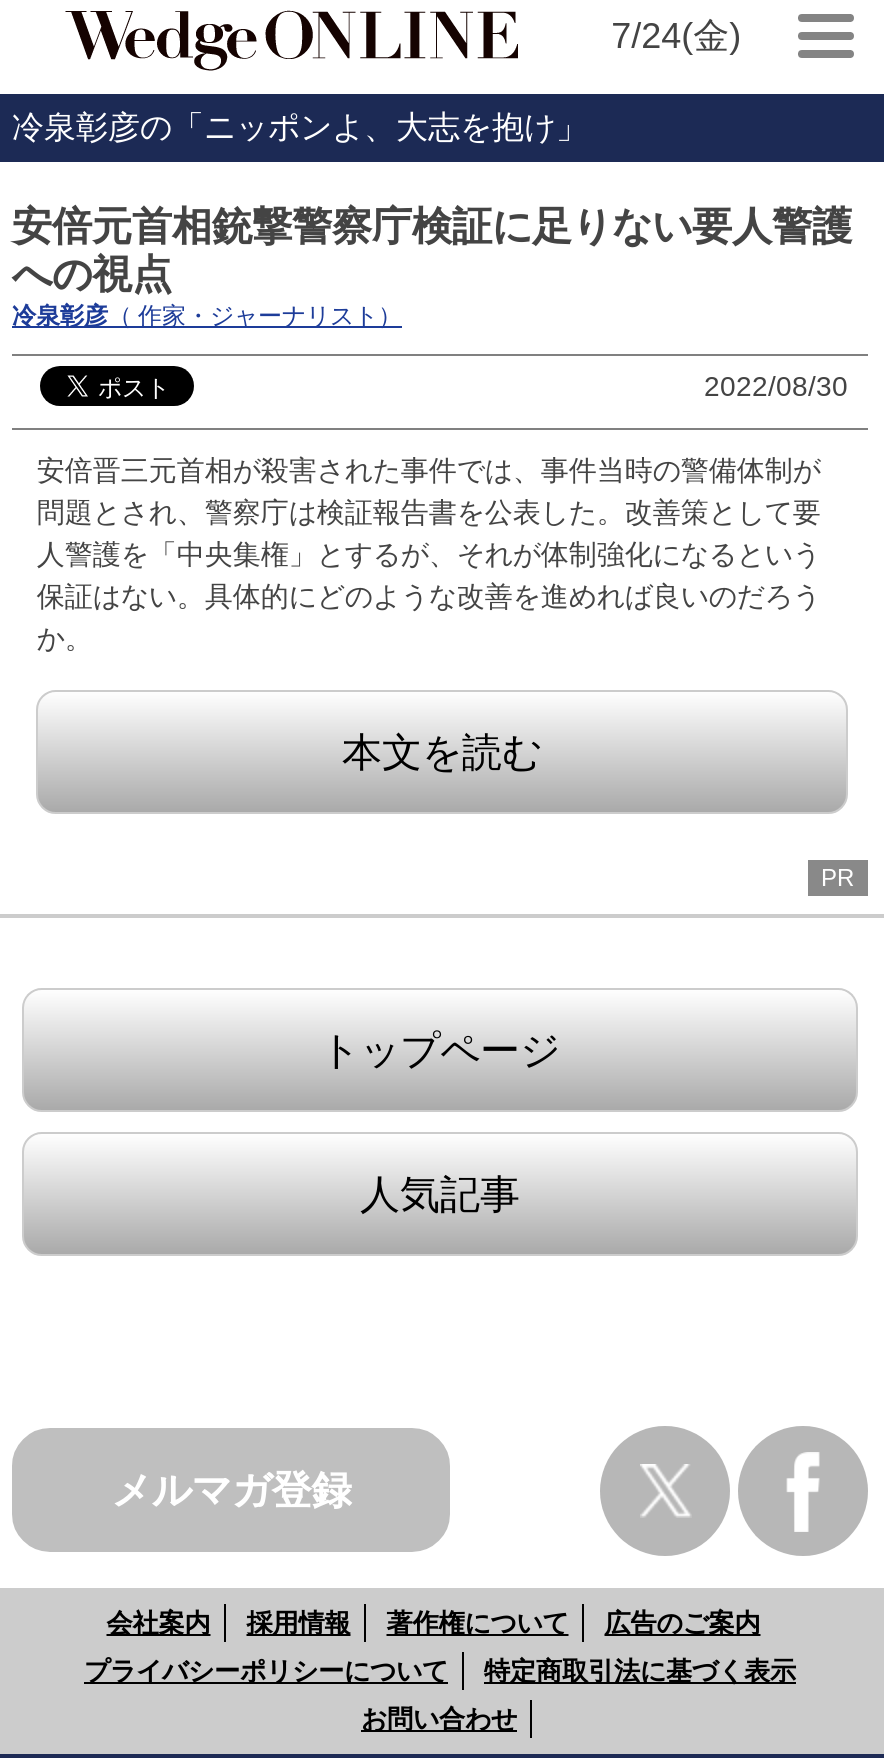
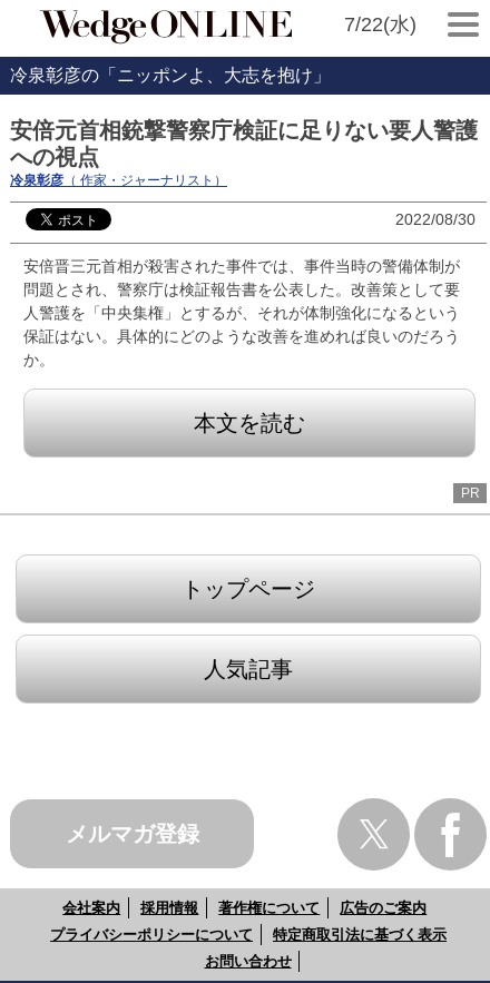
- 7/24(金)
+ 7/22(水)
